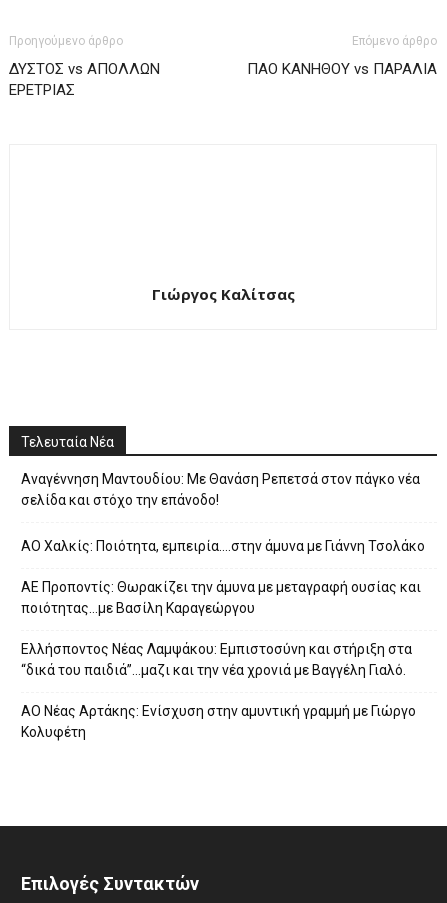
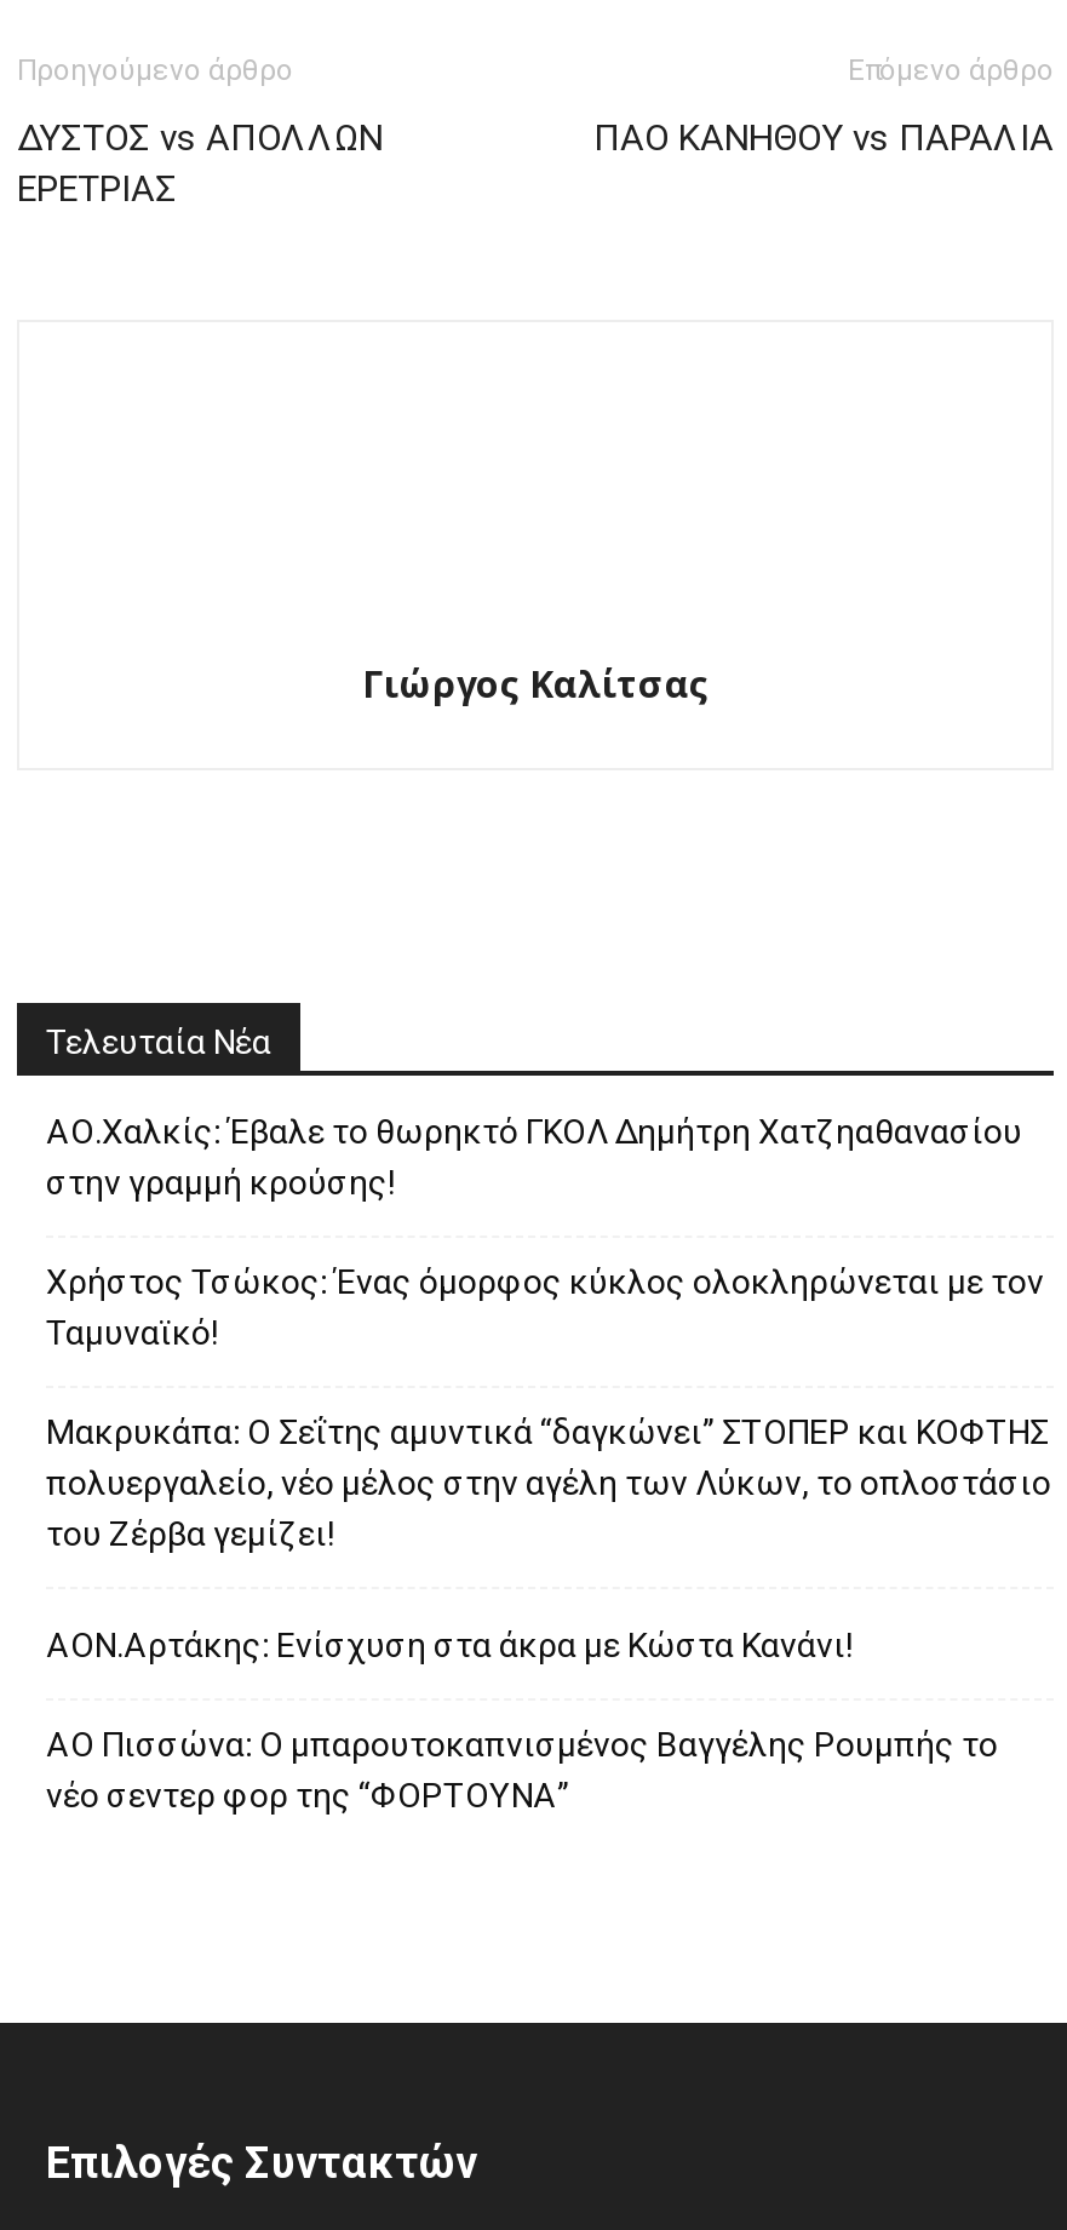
- Αναγέννηση Μαντουδίου: Με Θανάση Ρεπετσά στον πάγκο νέα
- σελίδα και στόχο την επάνοδο!
+ ΑΟ.Χαλκίς: Έβαλε το θωρηκτό ΓΚΟΛ Δημήτρη Χατζηαθανασίου
+ στην γραμμή κρούσης!

- ΑΟ Χαλκίς: Ποιότητα, εμπειρία….στην άμυνα με Γιάννη Τσολάκο
+ Χρήστος Τσώκος: Ένας όμορφος κύκλος ολοκληρώνεται με τον
+ Ταμυναϊκό!

- ΑΕ Προποντίς: Θωρακίζει την άμυνα με μεταγραφή ουσίας και
- ποιότητας…με Βασίλη Καραγεώργου
+ Μακρυκάπα: Ο Σεΐτης αμυντικά “δαγκώνει” ΣΤΟΠΕΡ και ΚΟΦΤΗΣ
+ πολυεργαλείο, νέο μέλος στην αγέλη των Λύκων, το οπλοστάσιο
+ του Ζέρβα γεμίζει!

- Eλλήσποντος Νέας Λαμψάκου: Εμπιστοσύνη και στήριξη στα
- “δικά του παιδιά”…μαζι και την νέα χρονιά με Βαγγέλη Γιαλό.
+ ΑΟΝ.Αρτάκης: Ενίσχυση στα άκρα με Κώστα Κανάνι!

- ΑΟ Νέας Αρτάκης: Ενίσχυση στην αμυντική γραμμή με Γιώργο
- Κολυφέτη
+ ΑΟ Πισσώνα: Ο μπαρουτοκαπνισμένος Βαγγέλης Ρουμπής το
+ νέο σεντερ φορ της “ΦΟΡΤΟΥΝΑ”
